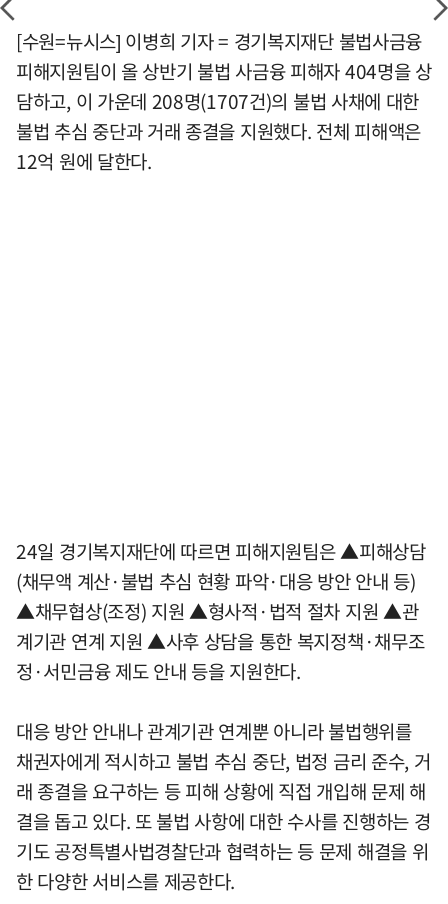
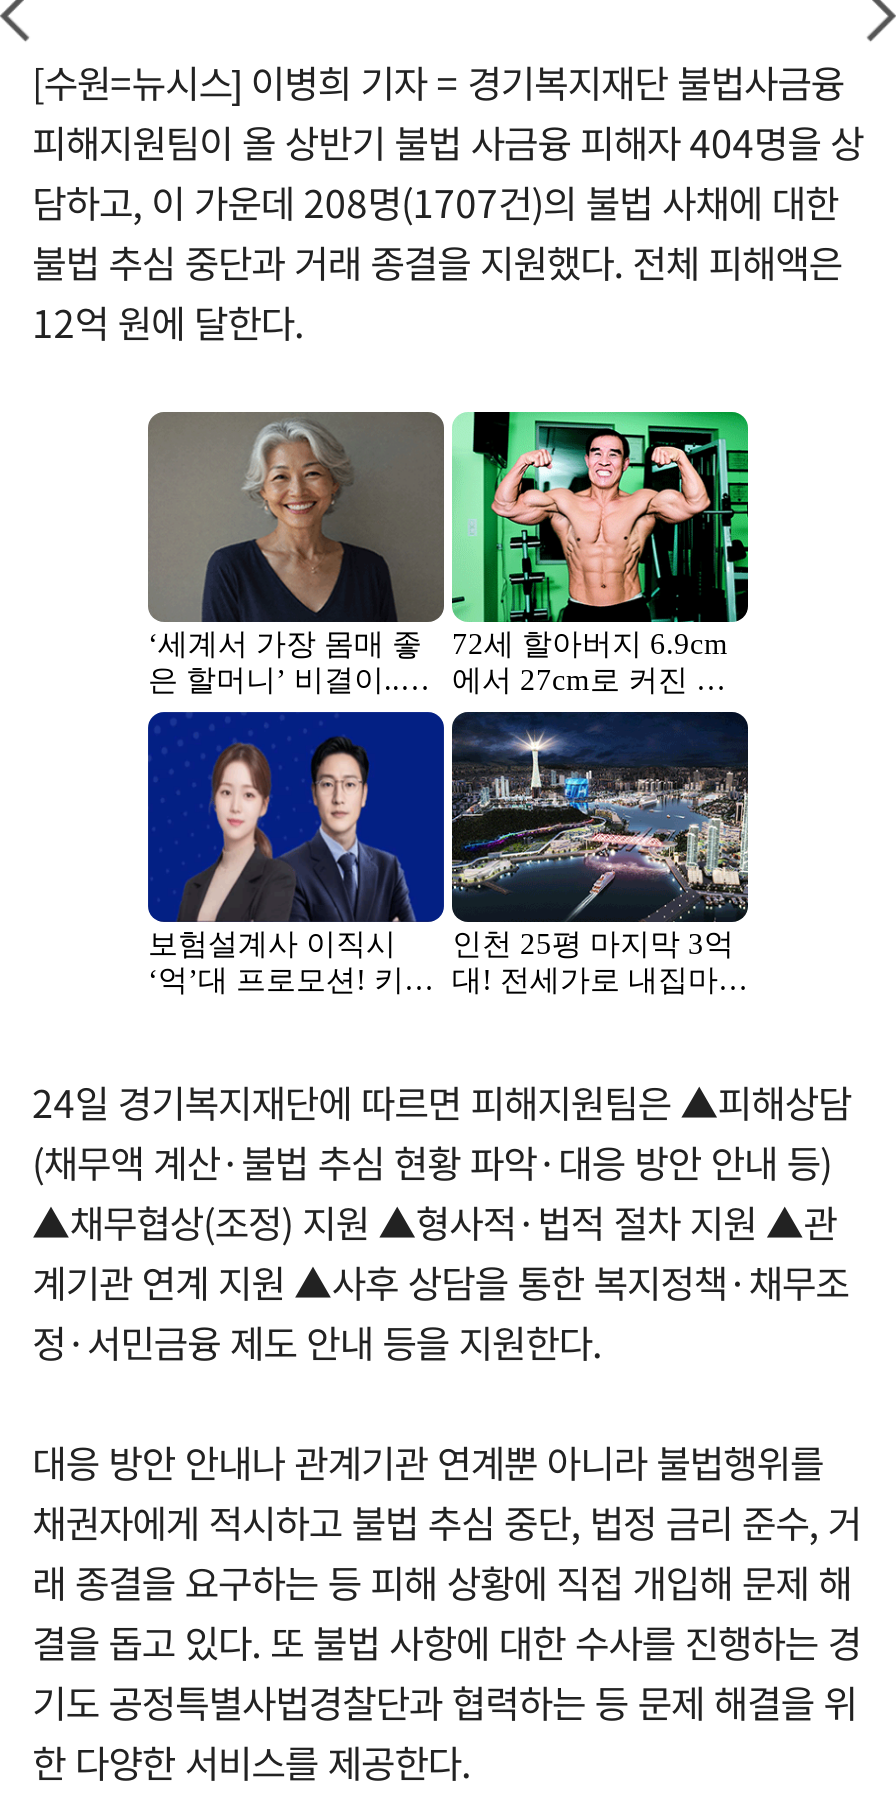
+ [image]

+ [image]
